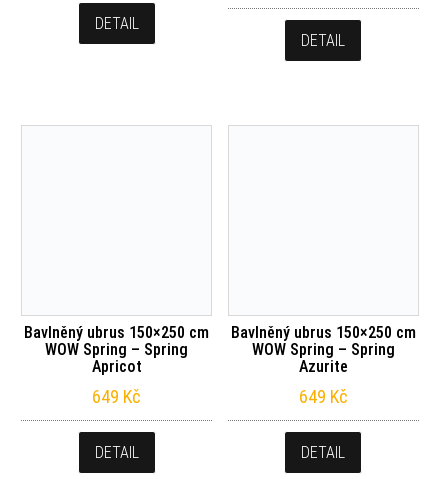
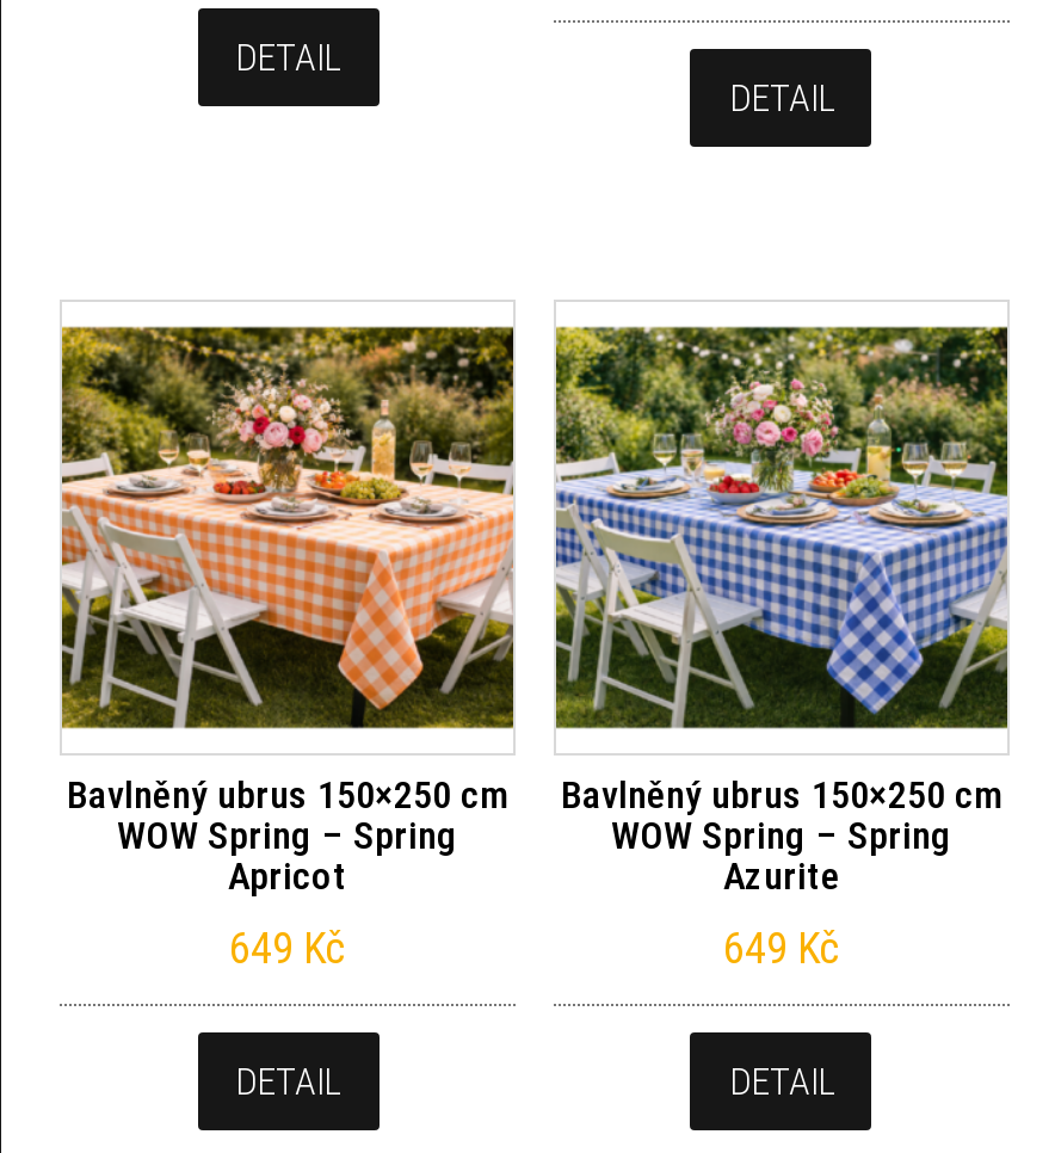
+ [image]

+ [image]
